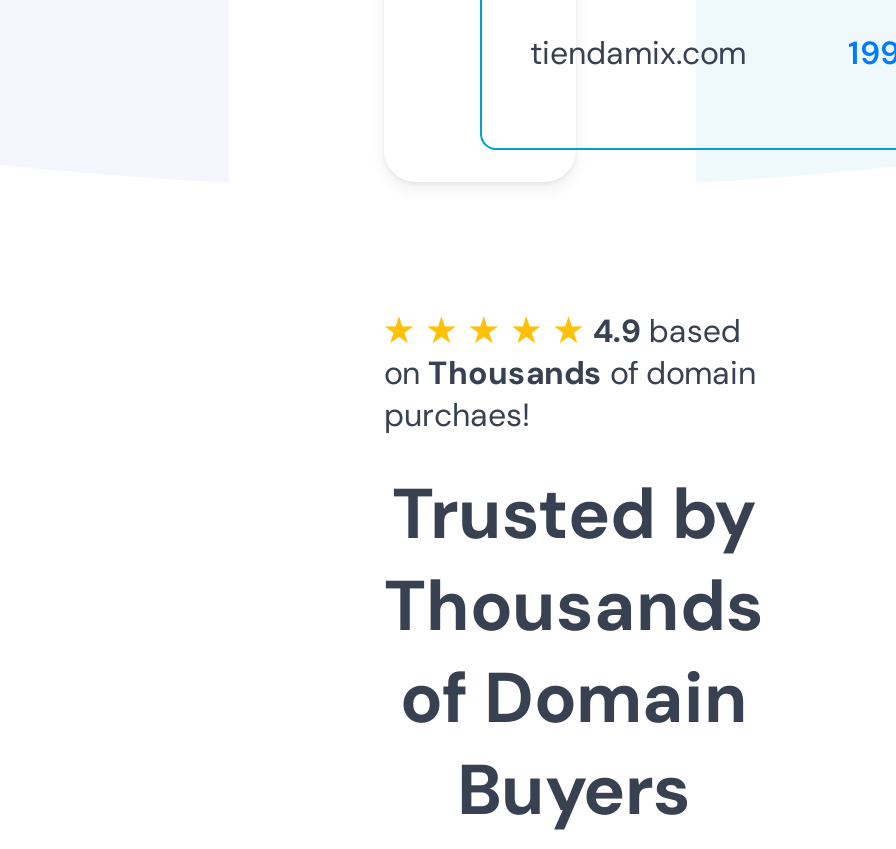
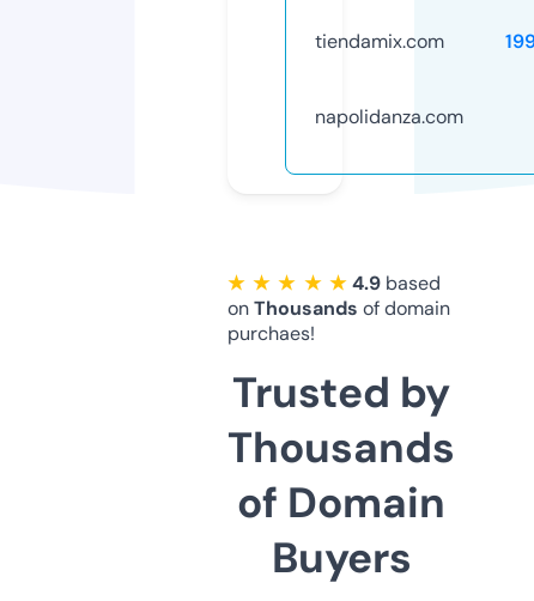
+ napolidanza.com
